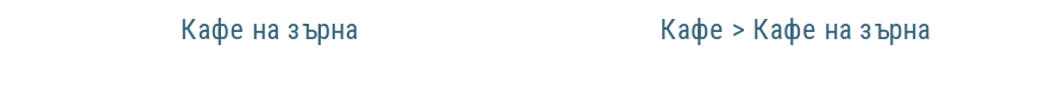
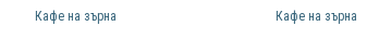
- Кафе > Кафе на зърна
+ Кафе на зърна
